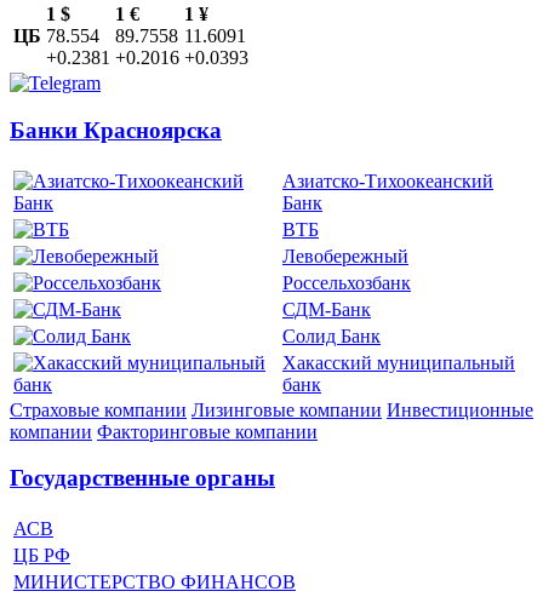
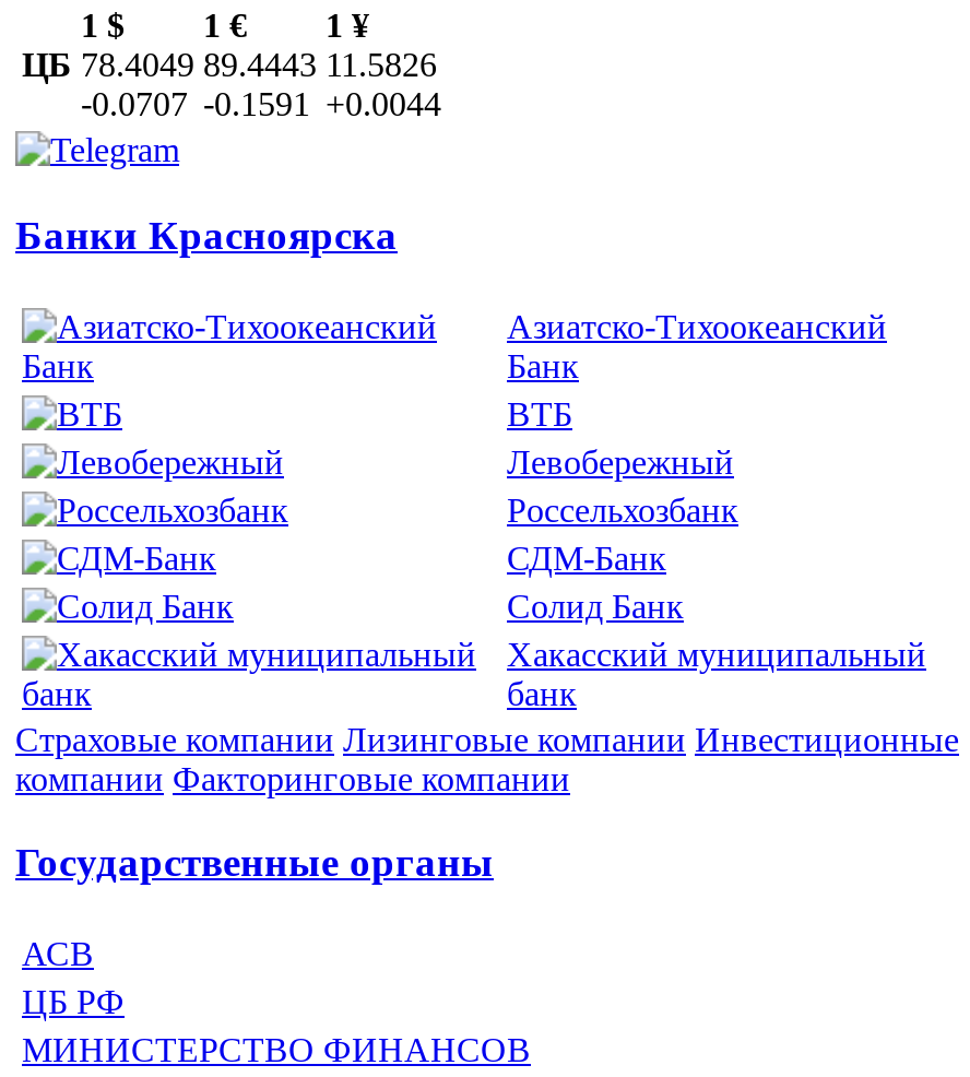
- 78.554
+ 78.4049

- 89.7558
+ 89.4443

- 11.6091
+ 11.5826

- +0.2381
+ -0.0707

- +0.2016
+ -0.1591

- +0.0393
+ +0.0044
